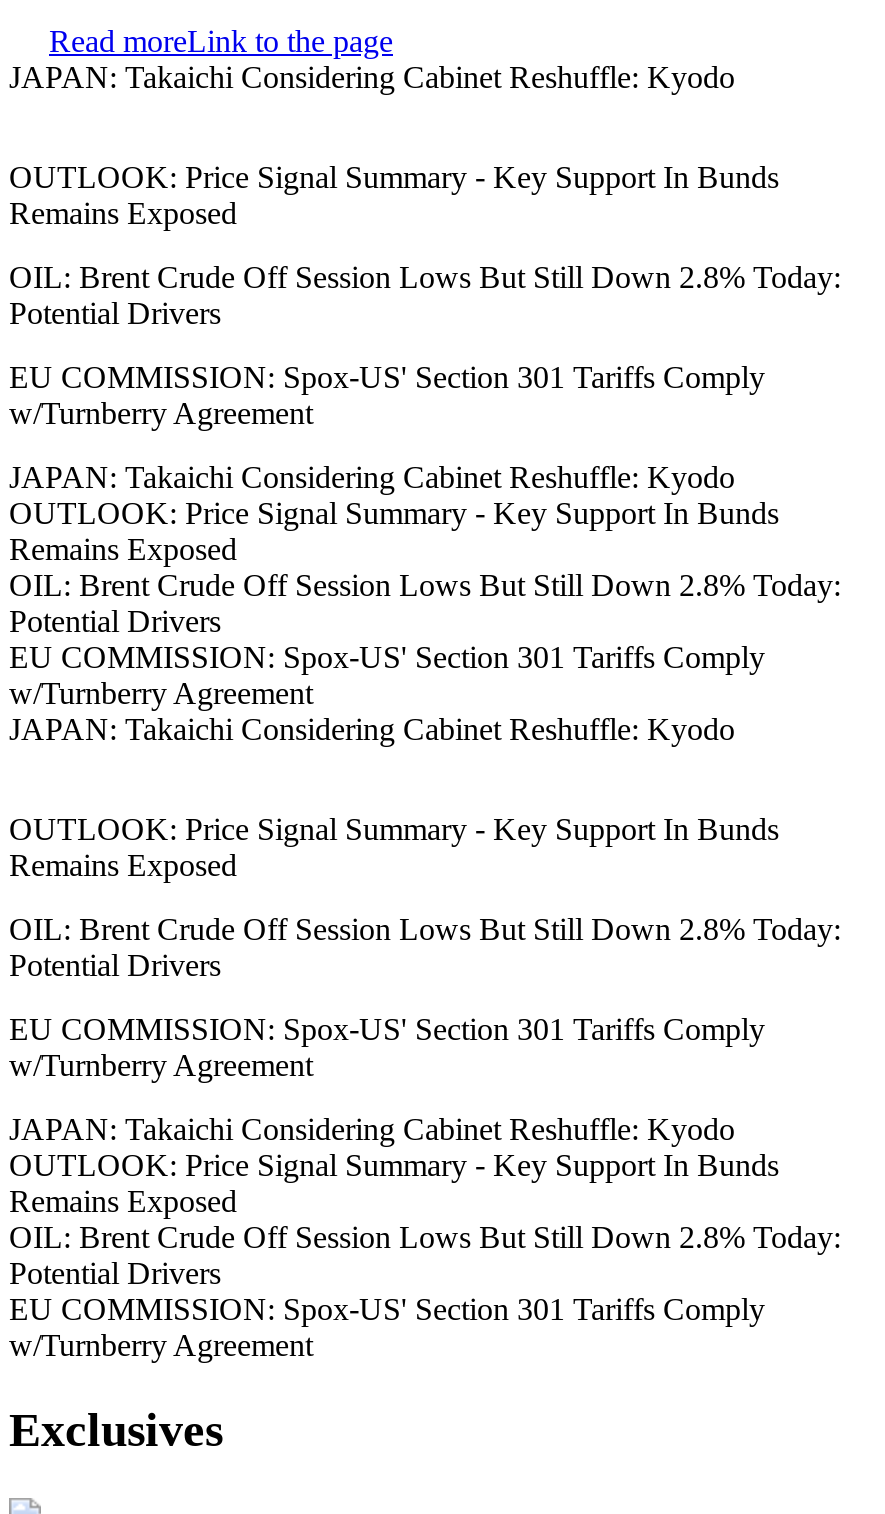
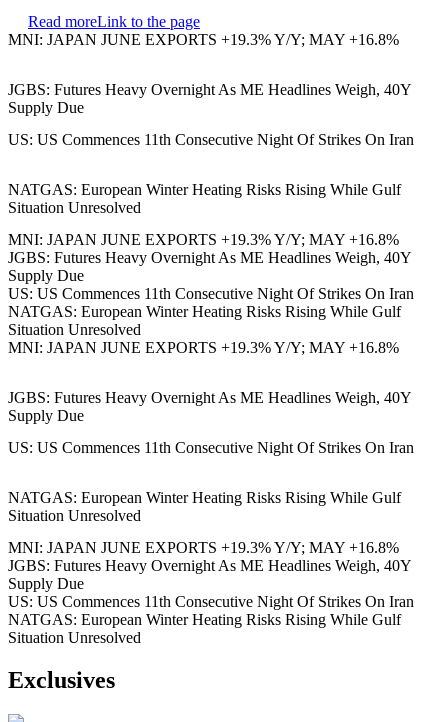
- JAPAN: Takaichi Considering Cabinet Reshuffle: Kyodo
+ MNI: JAPAN JUNE EXPORTS +19.3% Y/Y; MAY +16.8%

- OUTLOOK: Price Signal Summary - Key Support In Bunds
- Remains Exposed
+ JGBS: Futures Heavy Overnight As ME Headlines Weigh, 40Y
+ Supply Due

- OIL: Brent Crude Off Session Lows But Still Down 2.8% Today:
- Potential Drivers
+ US: US Commences 11th Consecutive Night Of Strikes On Iran

- EU COMMISSION: Spox-US' Section 301 Tariffs Comply
- w/Turnberry Agreement
+ NATGAS: European Winter Heating Risks Rising While Gulf
+ Situation Unresolved

- JAPAN: Takaichi Considering Cabinet Reshuffle: Kyodo
- OUTLOOK: Price Signal Summary - Key Support In Bunds
- Remains Exposed
- OIL: Brent Crude Off Session Lows But Still Down 2.8% Today:
- Potential Drivers
- EU COMMISSION: Spox-US' Section 301 Tariffs Comply
- w/Turnberry Agreement
- JAPAN: Takaichi Considering Cabinet Reshuffle: Kyodo
+ MNI: JAPAN JUNE EXPORTS +19.3% Y/Y; MAY +16.8%
+ JGBS: Futures Heavy Overnight As ME Headlines Weigh, 40Y
+ Supply Due
+ US: US Commences 11th Consecutive Night Of Strikes On Iran
+ NATGAS: European Winter Heating Risks Rising While Gulf
+ Situation Unresolved
+ MNI: JAPAN JUNE EXPORTS +19.3% Y/Y; MAY +16.8%

- OUTLOOK: Price Signal Summary - Key Support In Bunds
- Remains Exposed
+ JGBS: Futures Heavy Overnight As ME Headlines Weigh, 40Y
+ Supply Due

- OIL: Brent Crude Off Session Lows But Still Down 2.8% Today:
- Potential Drivers
+ US: US Commences 11th Consecutive Night Of Strikes On Iran

- EU COMMISSION: Spox-US' Section 301 Tariffs Comply
- w/Turnberry Agreement
+ NATGAS: European Winter Heating Risks Rising While Gulf
+ Situation Unresolved

- JAPAN: Takaichi Considering Cabinet Reshuffle: Kyodo
- OUTLOOK: Price Signal Summary - Key Support In Bunds
- Remains Exposed
- OIL: Brent Crude Off Session Lows But Still Down 2.8% Today:
- Potential Drivers
- EU COMMISSION: Spox-US' Section 301 Tariffs Comply
- w/Turnberry Agreement
+ MNI: JAPAN JUNE EXPORTS +19.3% Y/Y; MAY +16.8%
+ JGBS: Futures Heavy Overnight As ME Headlines Weigh, 40Y
+ Supply Due
+ US: US Commences 11th Consecutive Night Of Strikes On Iran
+ NATGAS: European Winter Heating Risks Rising While Gulf
+ Situation Unresolved
